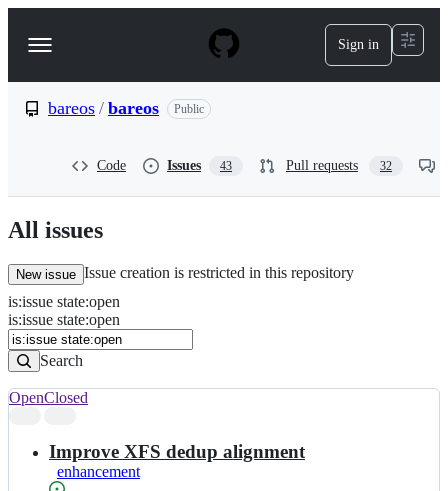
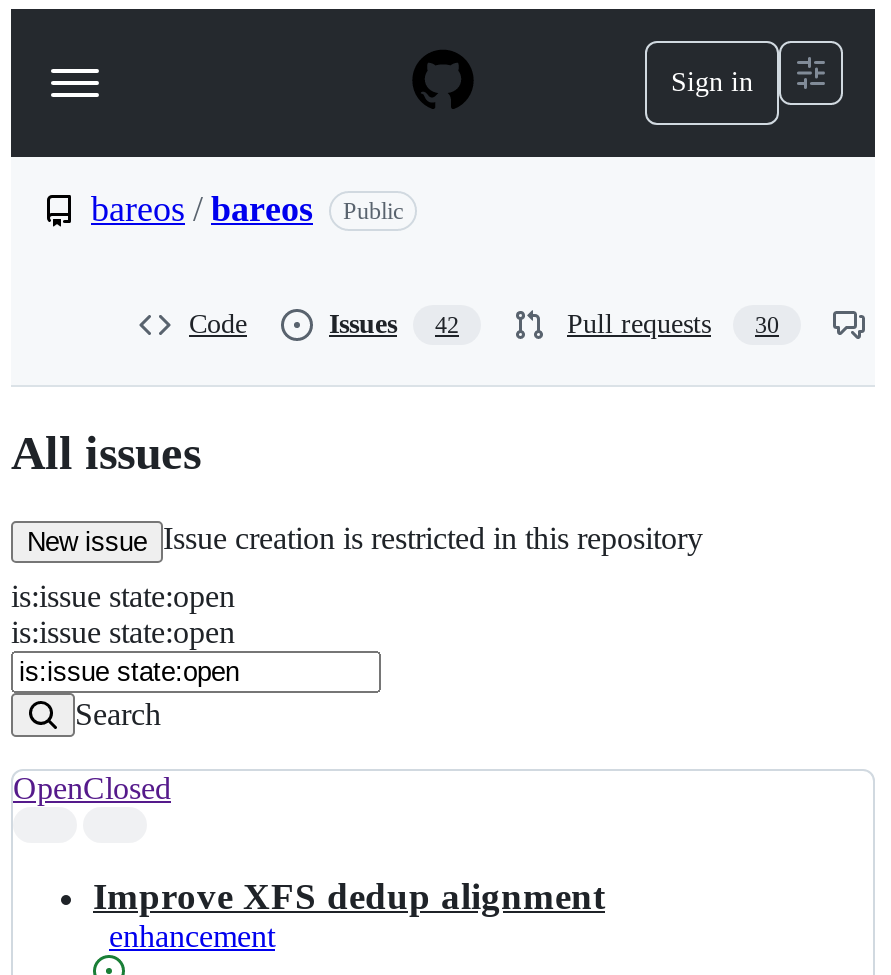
- Issues 43
+ Issues 42

- Pull requests 32
+ Pull requests 30
